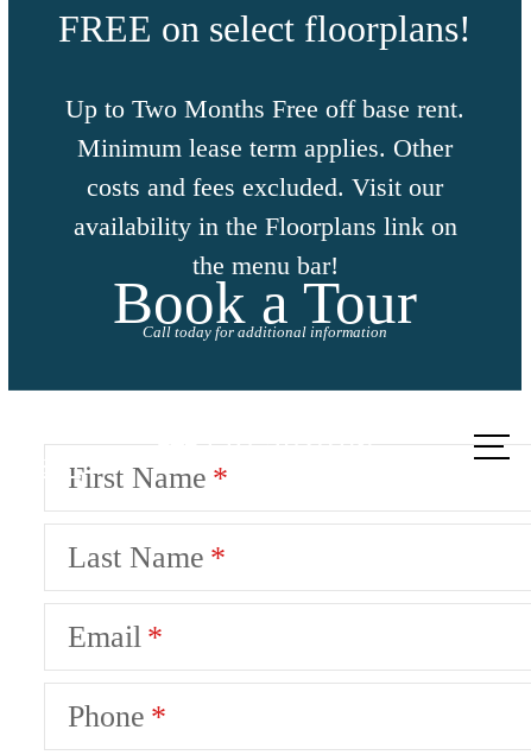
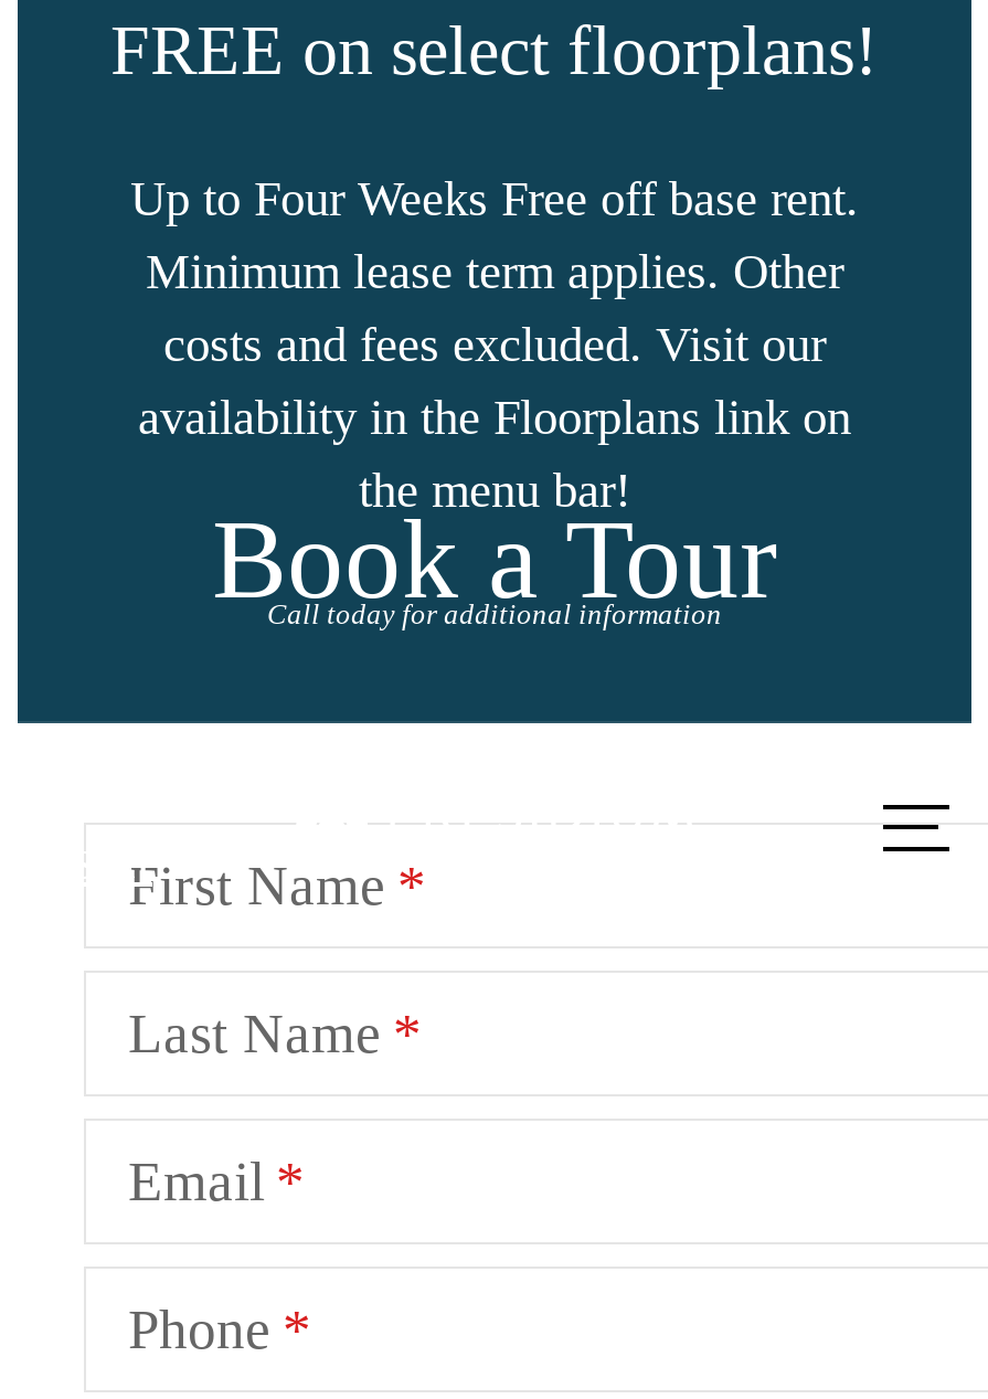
- Up to Two Months Free off base rent.
+ Up to Four Weeks Free off base rent.
